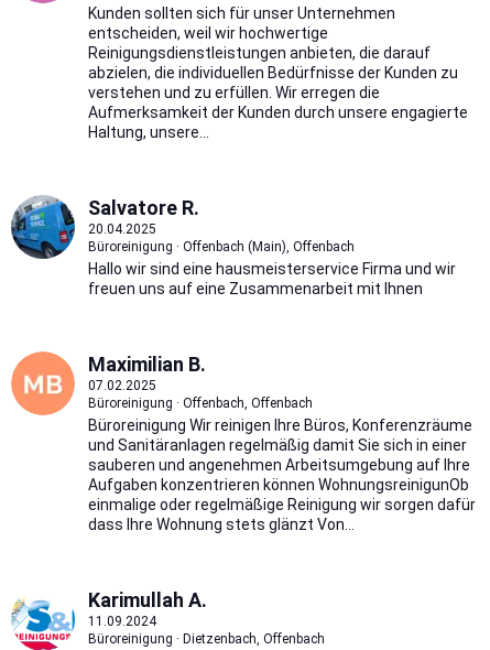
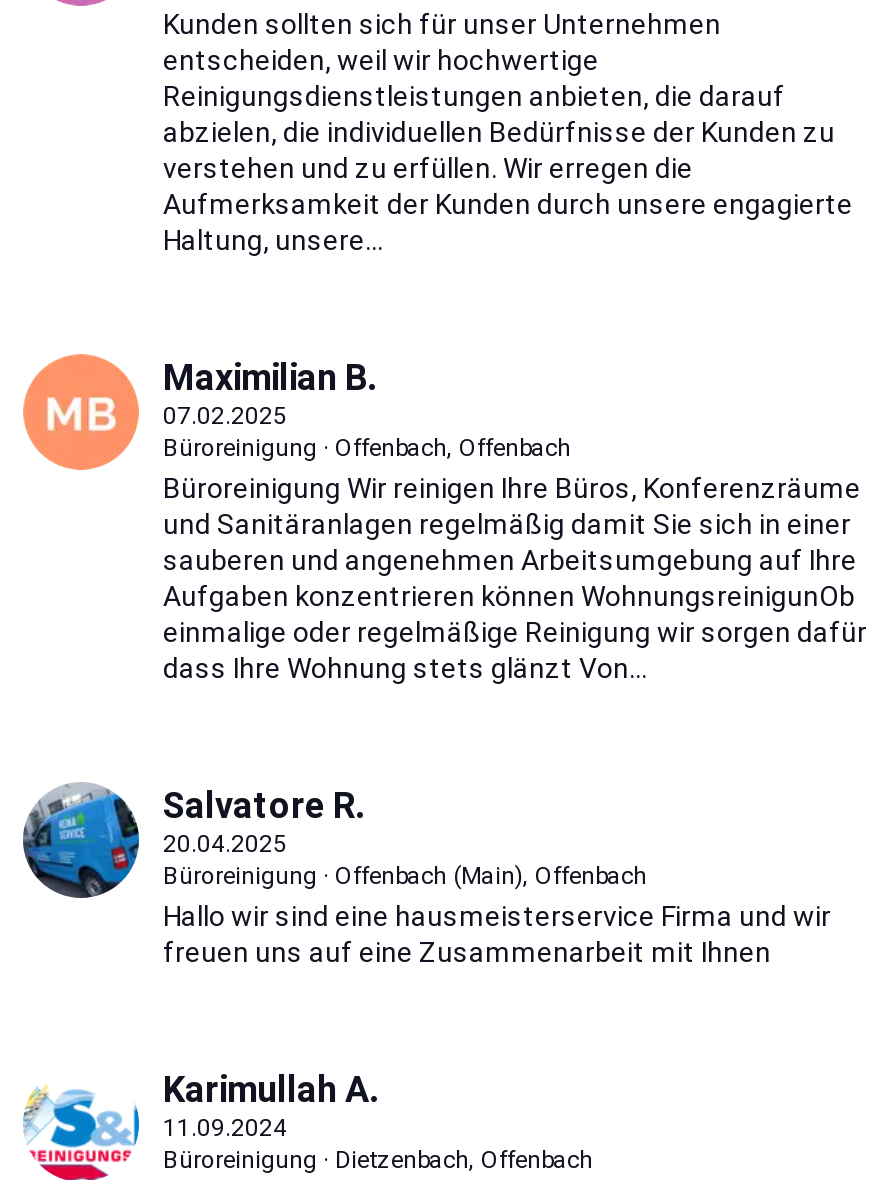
moved down: [image] | Salvatore R. | 20.04.2025 | Büroreinigung · Offenbach (Main), Offenbach | Hallo wir sind eine hausmeisterservice Firma und wir | freuen uns auf eine Zusammenarbeit mit Ihnen

moved up: Maximilian B. | 07.02.2025 | Büroreinigung · Offenbach, Offenbach | ... | einmalige oder regelmäßige Reinigung wir sorgen dafür | dass Ihre Wohnung stets glänzt Von...
